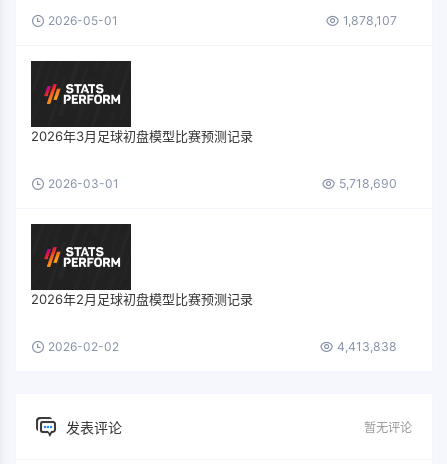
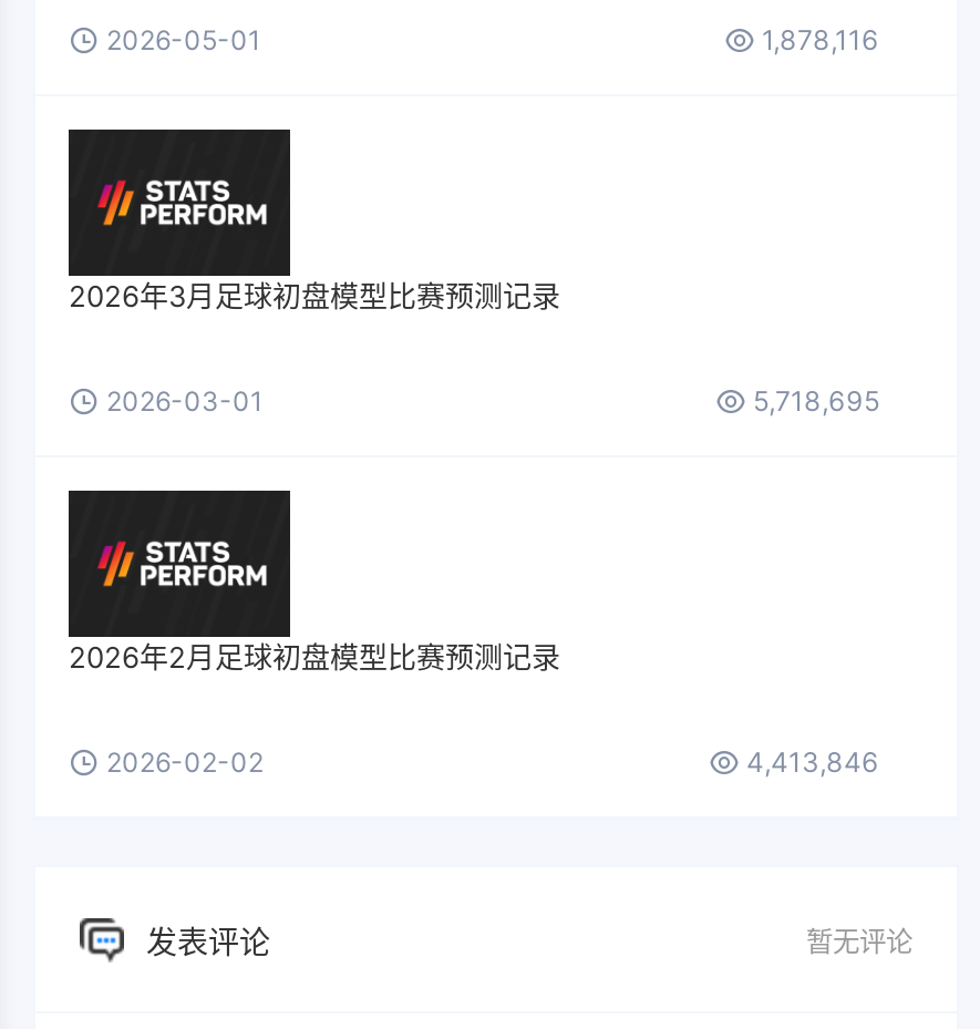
- 1,878,107
+ 1,878,116

- 5,718,690
+ 5,718,695

- 4,413,838
+ 4,413,846
